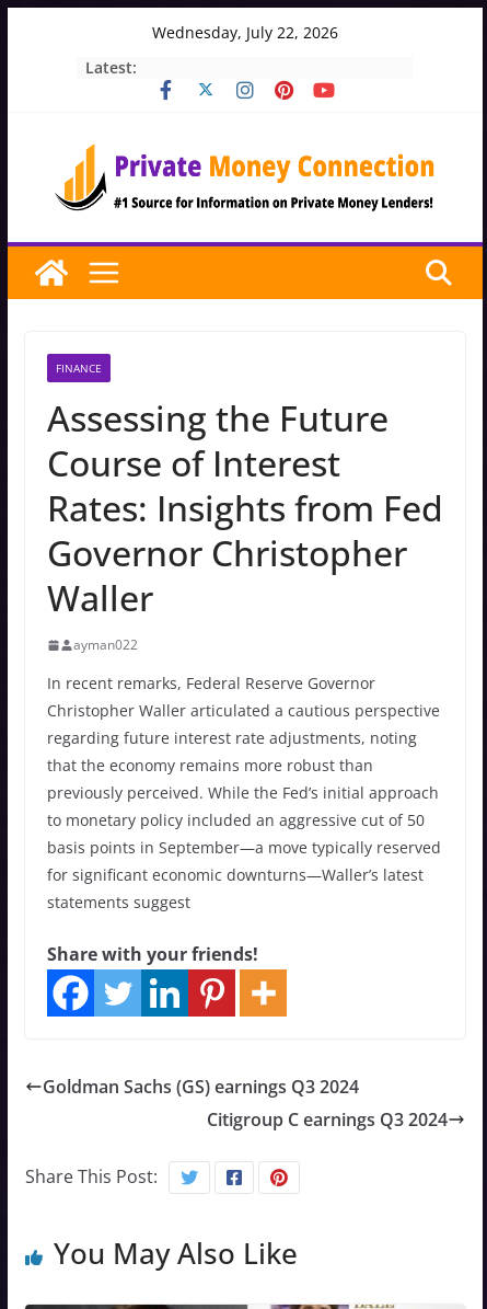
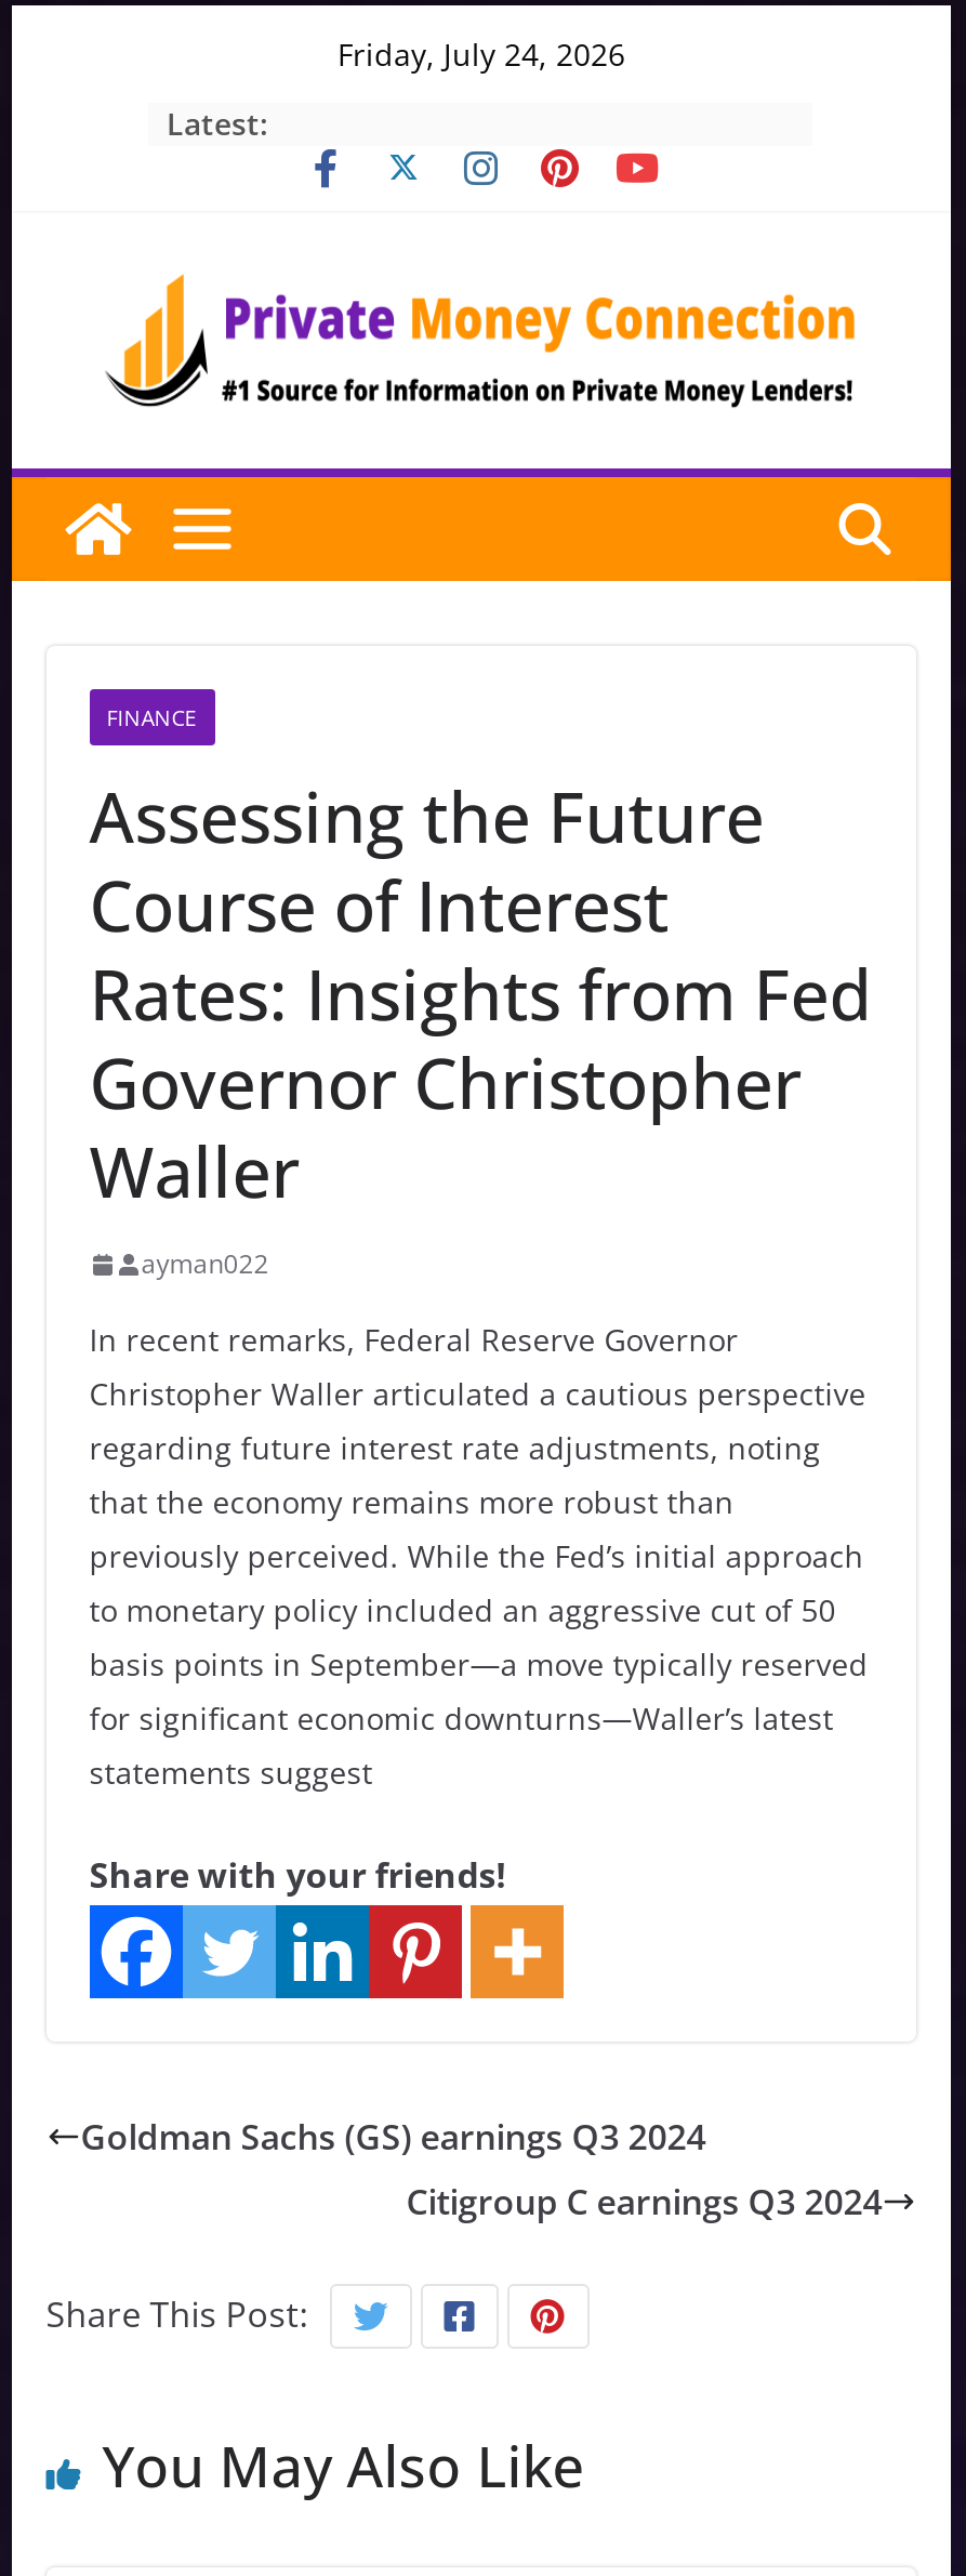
- Wednesday, July 22, 2026
+ Friday, July 24, 2026
